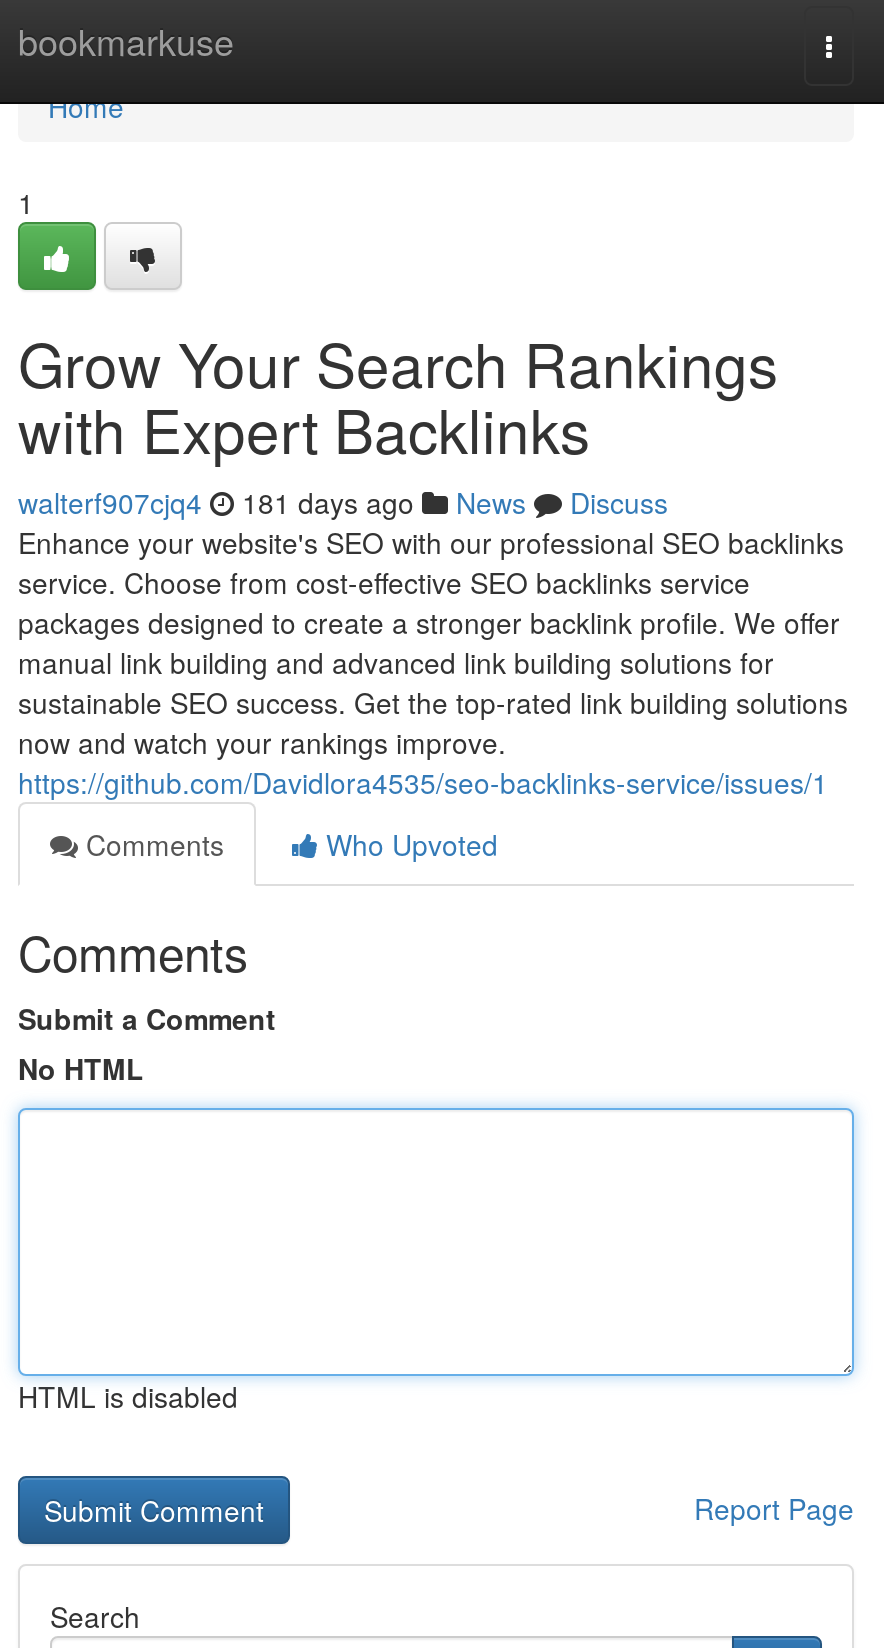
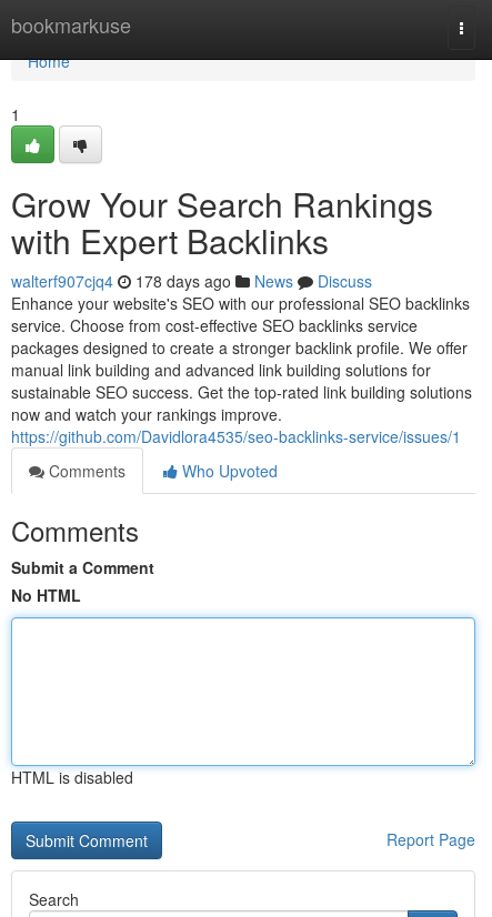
- walterf907cjq4 181 days ago News Discuss
+ walterf907cjq4 178 days ago News Discuss
